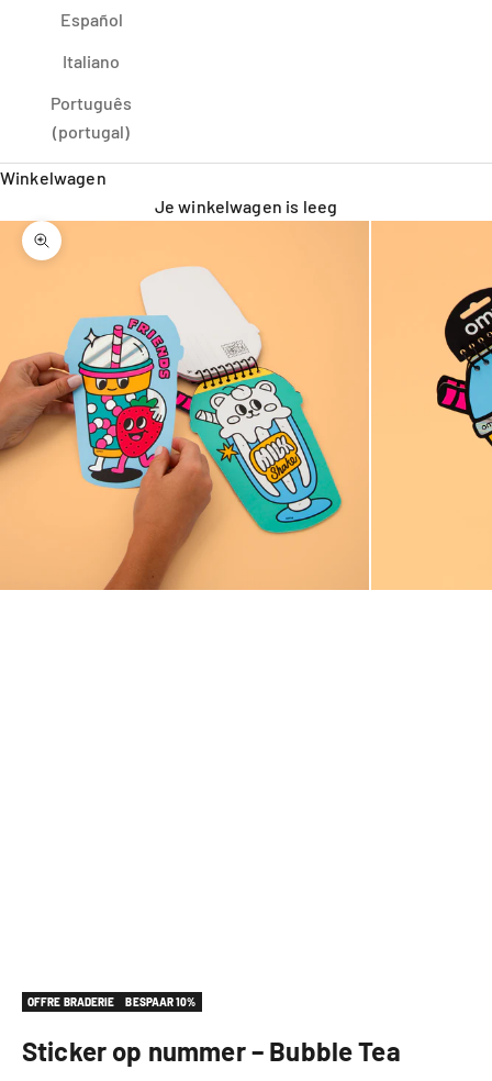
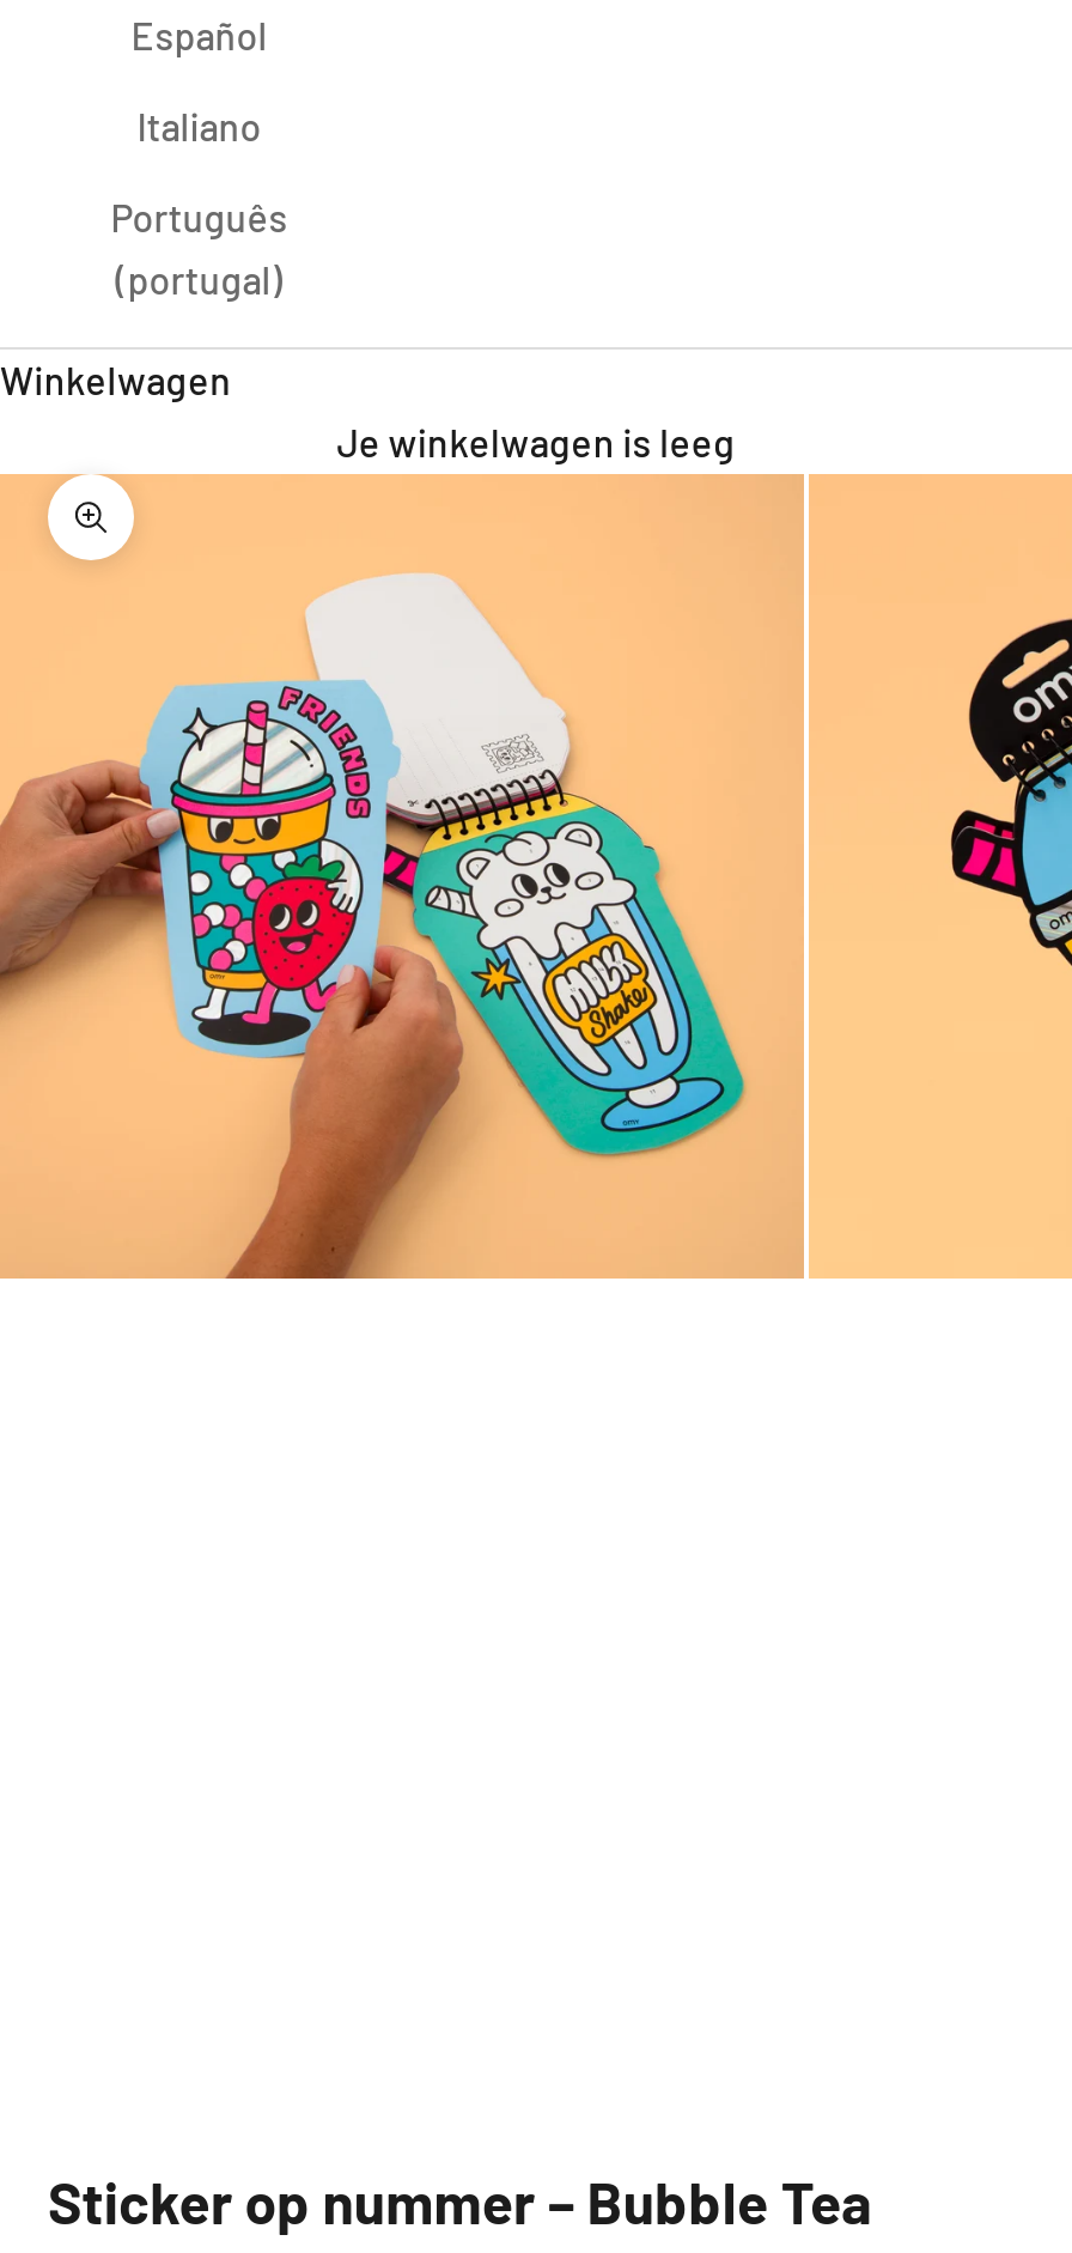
- OFFRE BRADERIE
- BESPAAR 10%
